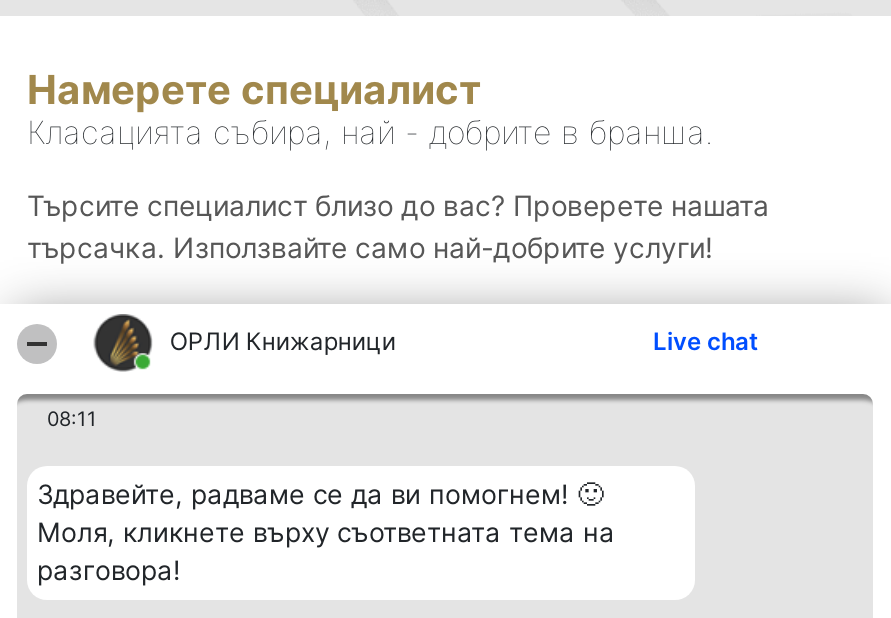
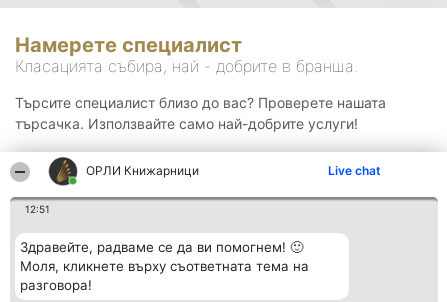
- 08:11
+ 12:51
